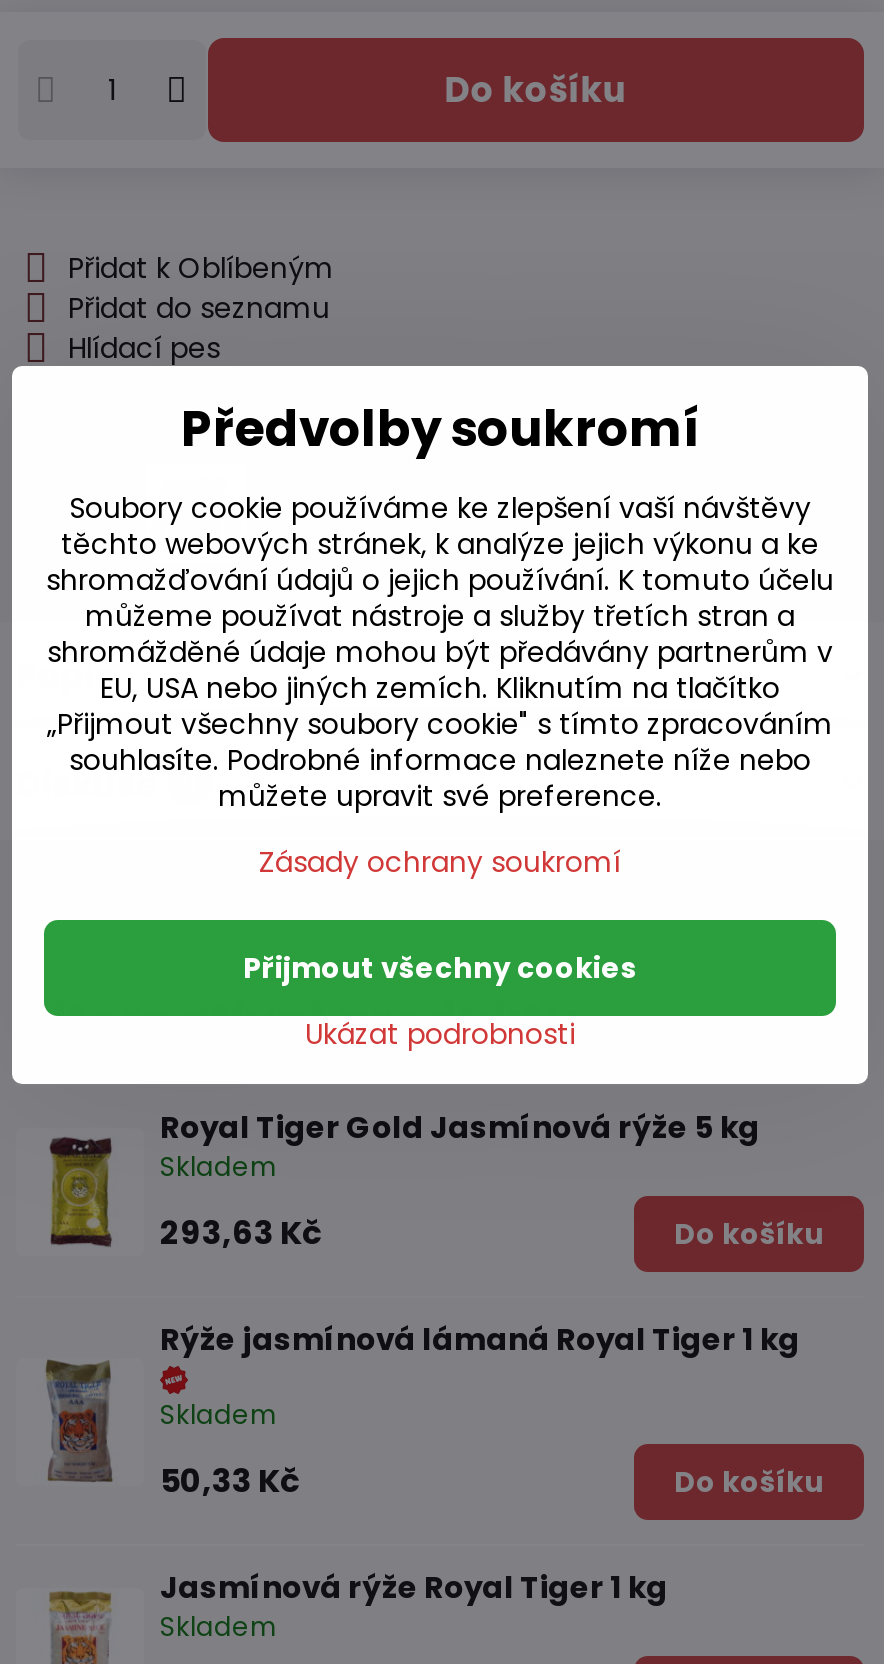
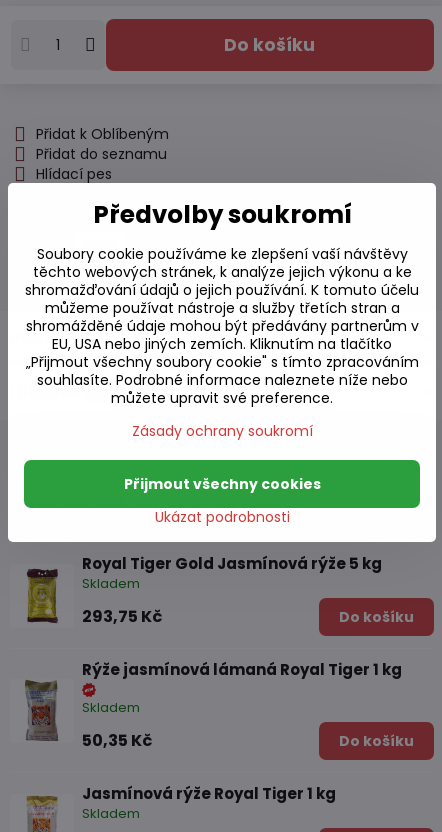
- 293,63 Kč
+ 293,75 Kč

- 50,33 Kč
+ 50,35 Kč
